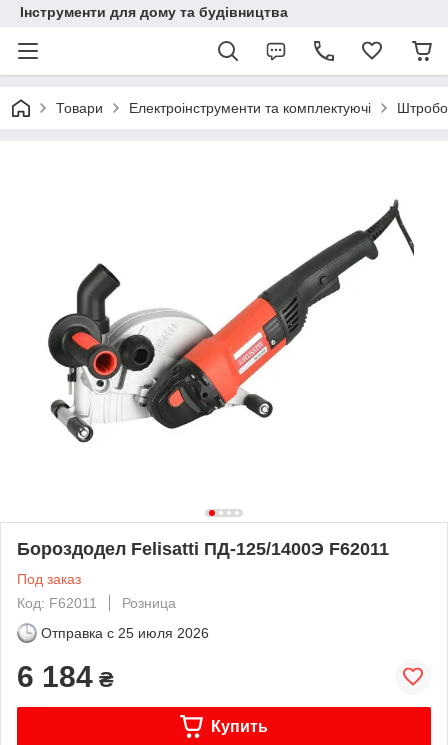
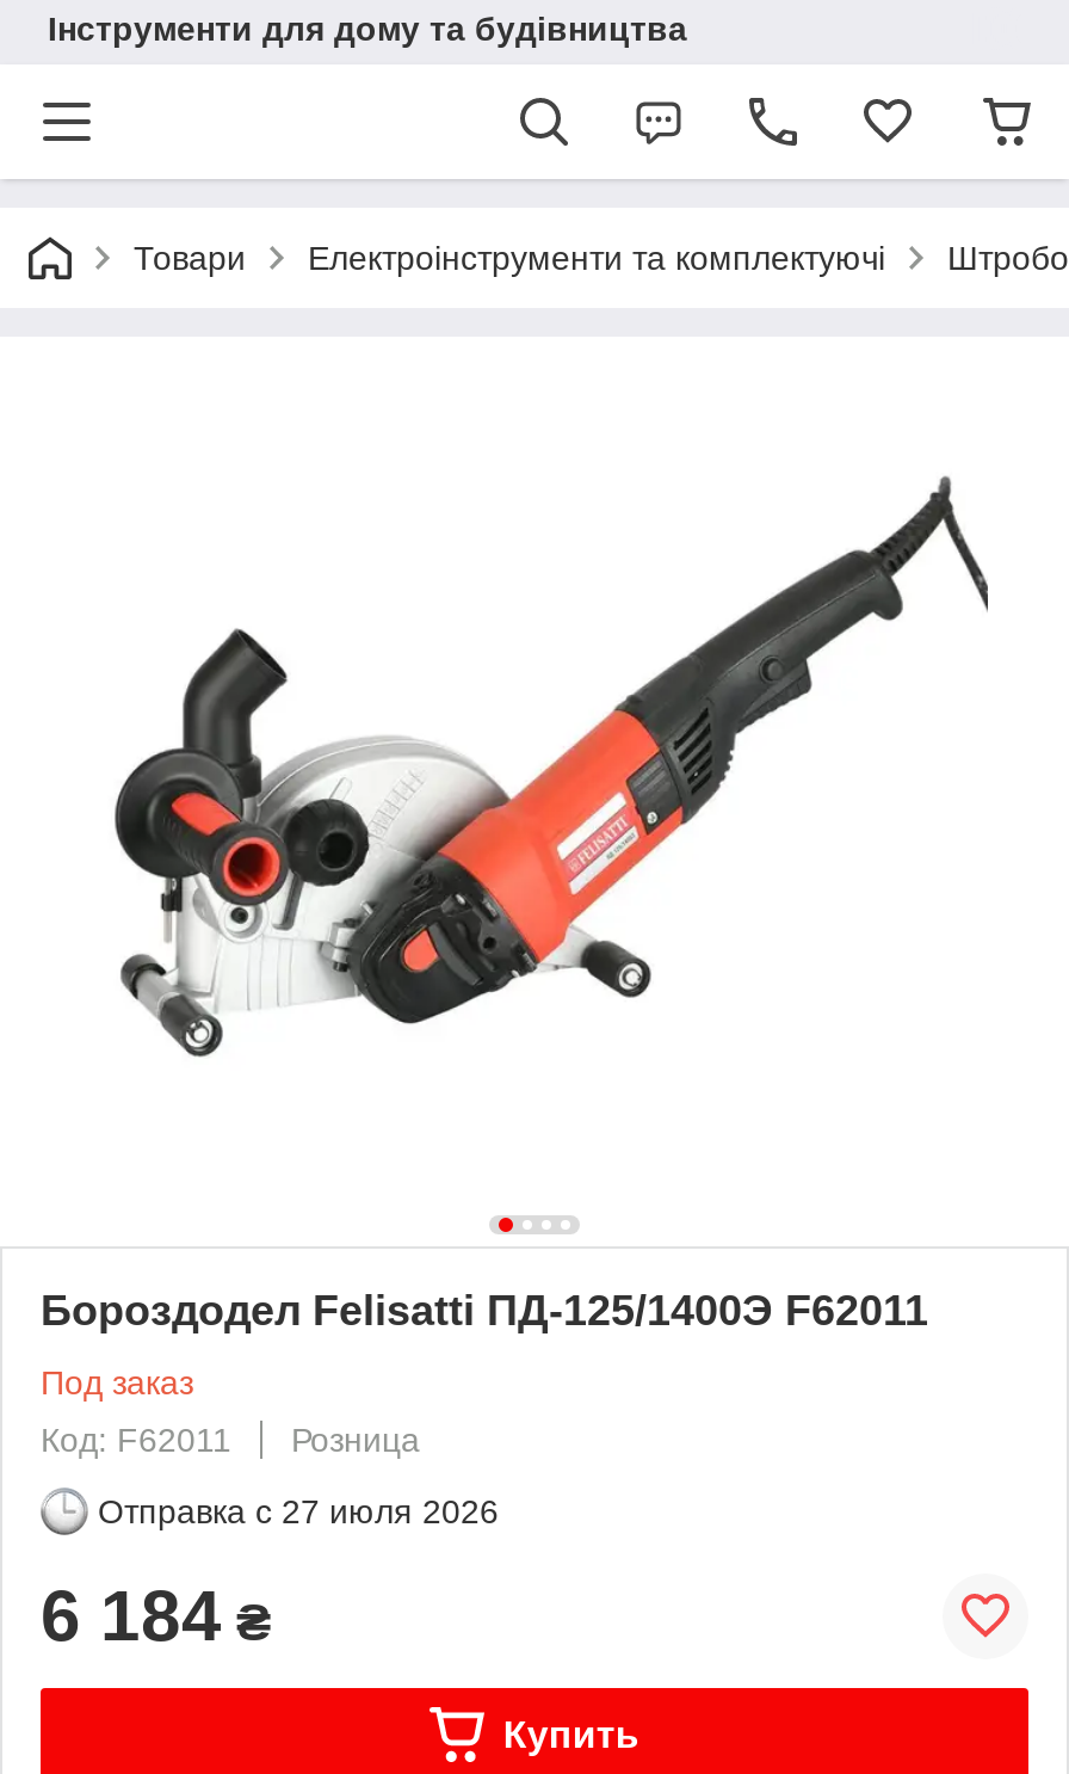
- Отправка с 25 июля 2026
+ Отправка с 27 июля 2026
